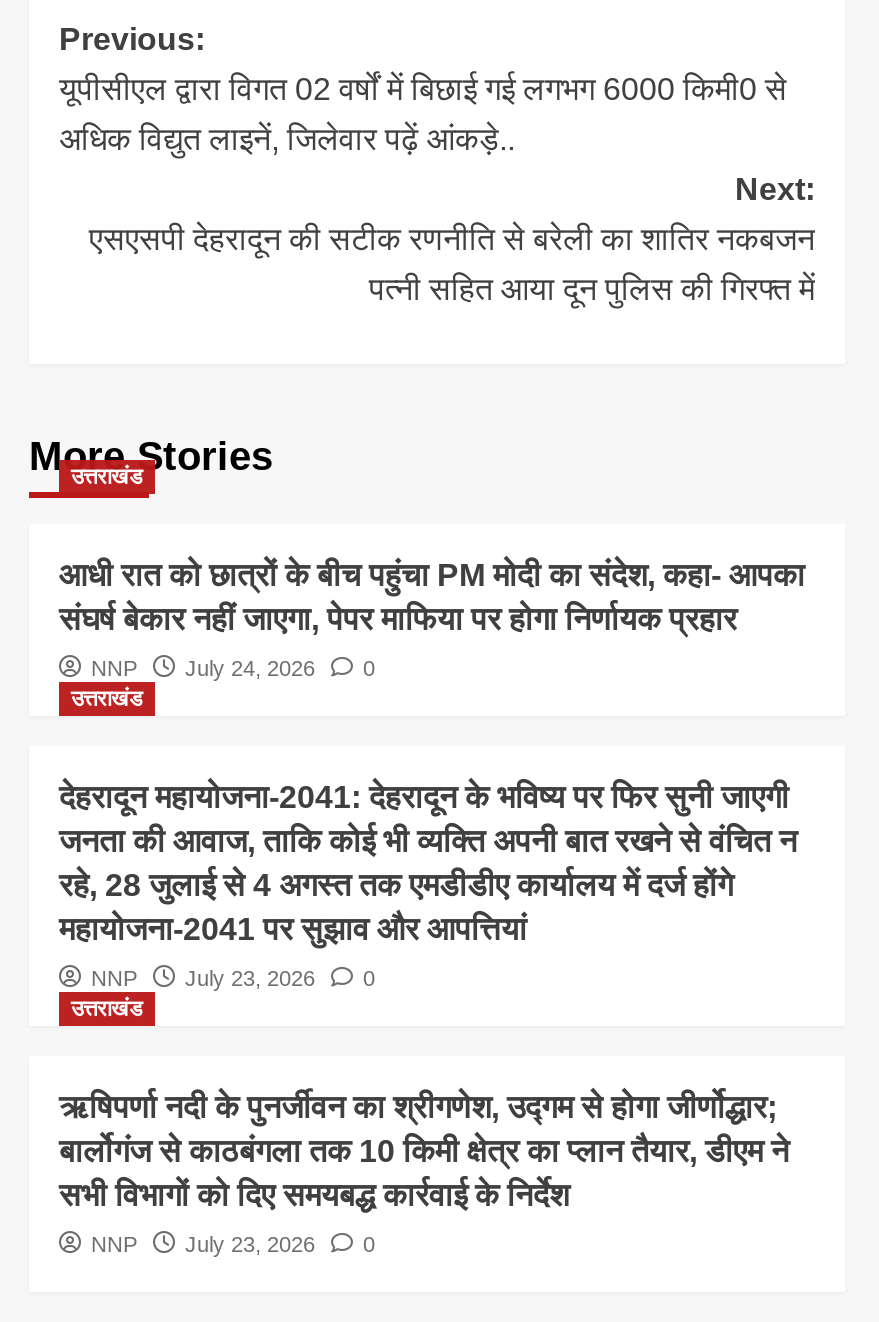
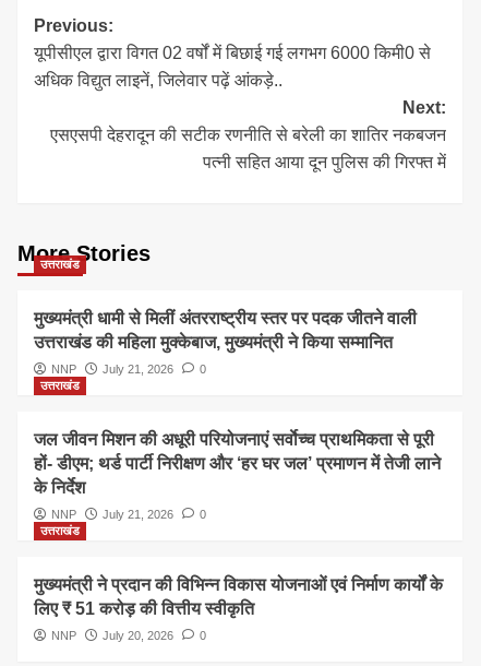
- आधी रात को छात्रों के बीच पहुंचा PM मोदी का संदेश, कहा- आपका
- संघर्ष बेकार नहीं जाएगा, पेपर माफिया पर होगा निर्णायक प्रहार
+ मुख्यमंत्री धामी से मिलीं अंतरराष्ट्रीय स्तर पर पदक जीतने वाली
+ उत्तराखंड की महिला मुक्केबाज, मुख्यमंत्री ने किया सम्मानित

- NNP July 24, 2026 0
+ NNP July 21, 2026 0

- देहरादून महायोजना-2041: देहरादून के भविष्य पर फिर सुनी जाएगी
- जनता की आवाज, ताकि कोई भी व्यक्ति अपनी बात रखने से वंचित न
- रहे, 28 जुलाई से 4 अगस्त तक एमडीडीए कार्यालय में दर्ज होंगे
- महायोजना-2041 पर सुझाव और आपत्तियां
+ जल जीवन मिशन की अधूरी परियोजनाएं सर्वाेच्च प्राथमिकता से पूरी
+ हों- डीएम; थर्ड पार्टी निरीक्षण और ‘हर घर जल’ प्रमाणन में तेजी लाने
+ के निर्देश

- NNP July 23, 2026 0
+ NNP July 21, 2026 0

- ऋषिपर्णा नदी के पुनर्जीवन का श्रीगणेश, उद्गम से होगा जीर्णोद्धार;
- बार्लोगंज से काठबंगला तक 10 किमी क्षेत्र का प्लान तैयार, डीएम ने
- सभी विभागों को दिए समयबद्ध कार्रवाई के निर्देश
+ मुख्यमंत्री ने प्रदान की विभिन्न विकास योजनाओं एवं निर्माण कार्यों के
+ लिए ₹ 51 करोड़ की वित्तीय स्वीकृति

- NNP July 23, 2026 0
+ NNP July 20, 2026 0
